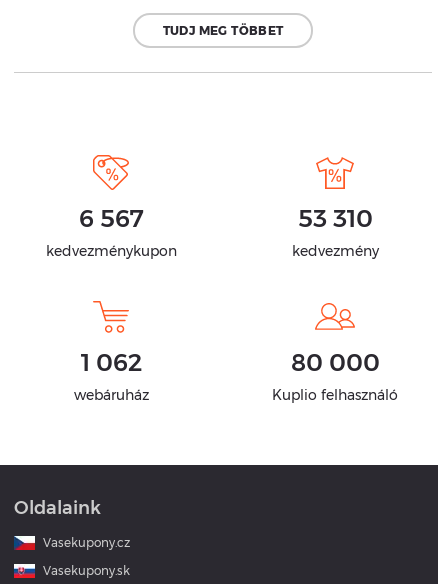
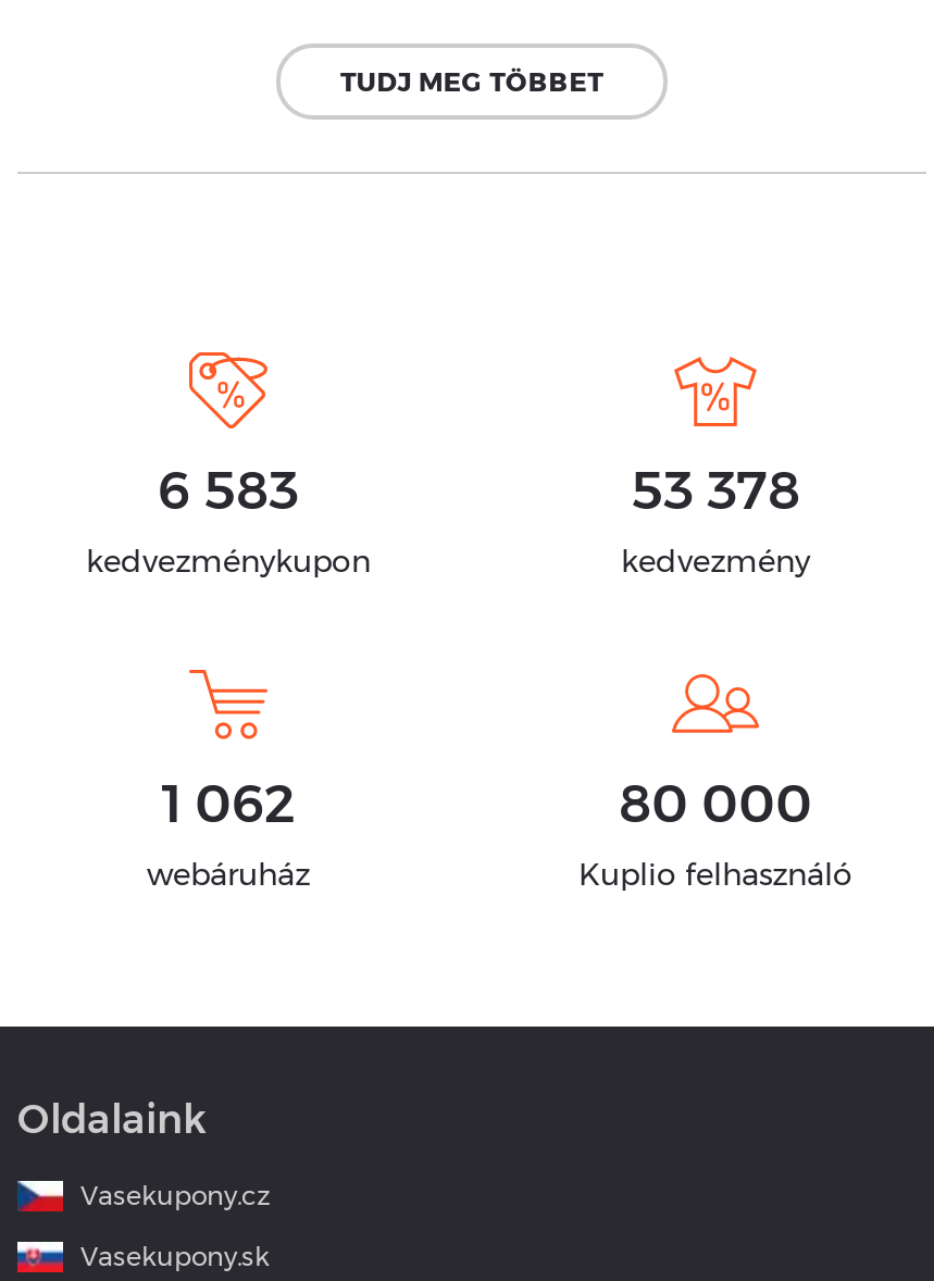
- 6 567
+ 6 583

- 53 310
+ 53 378
